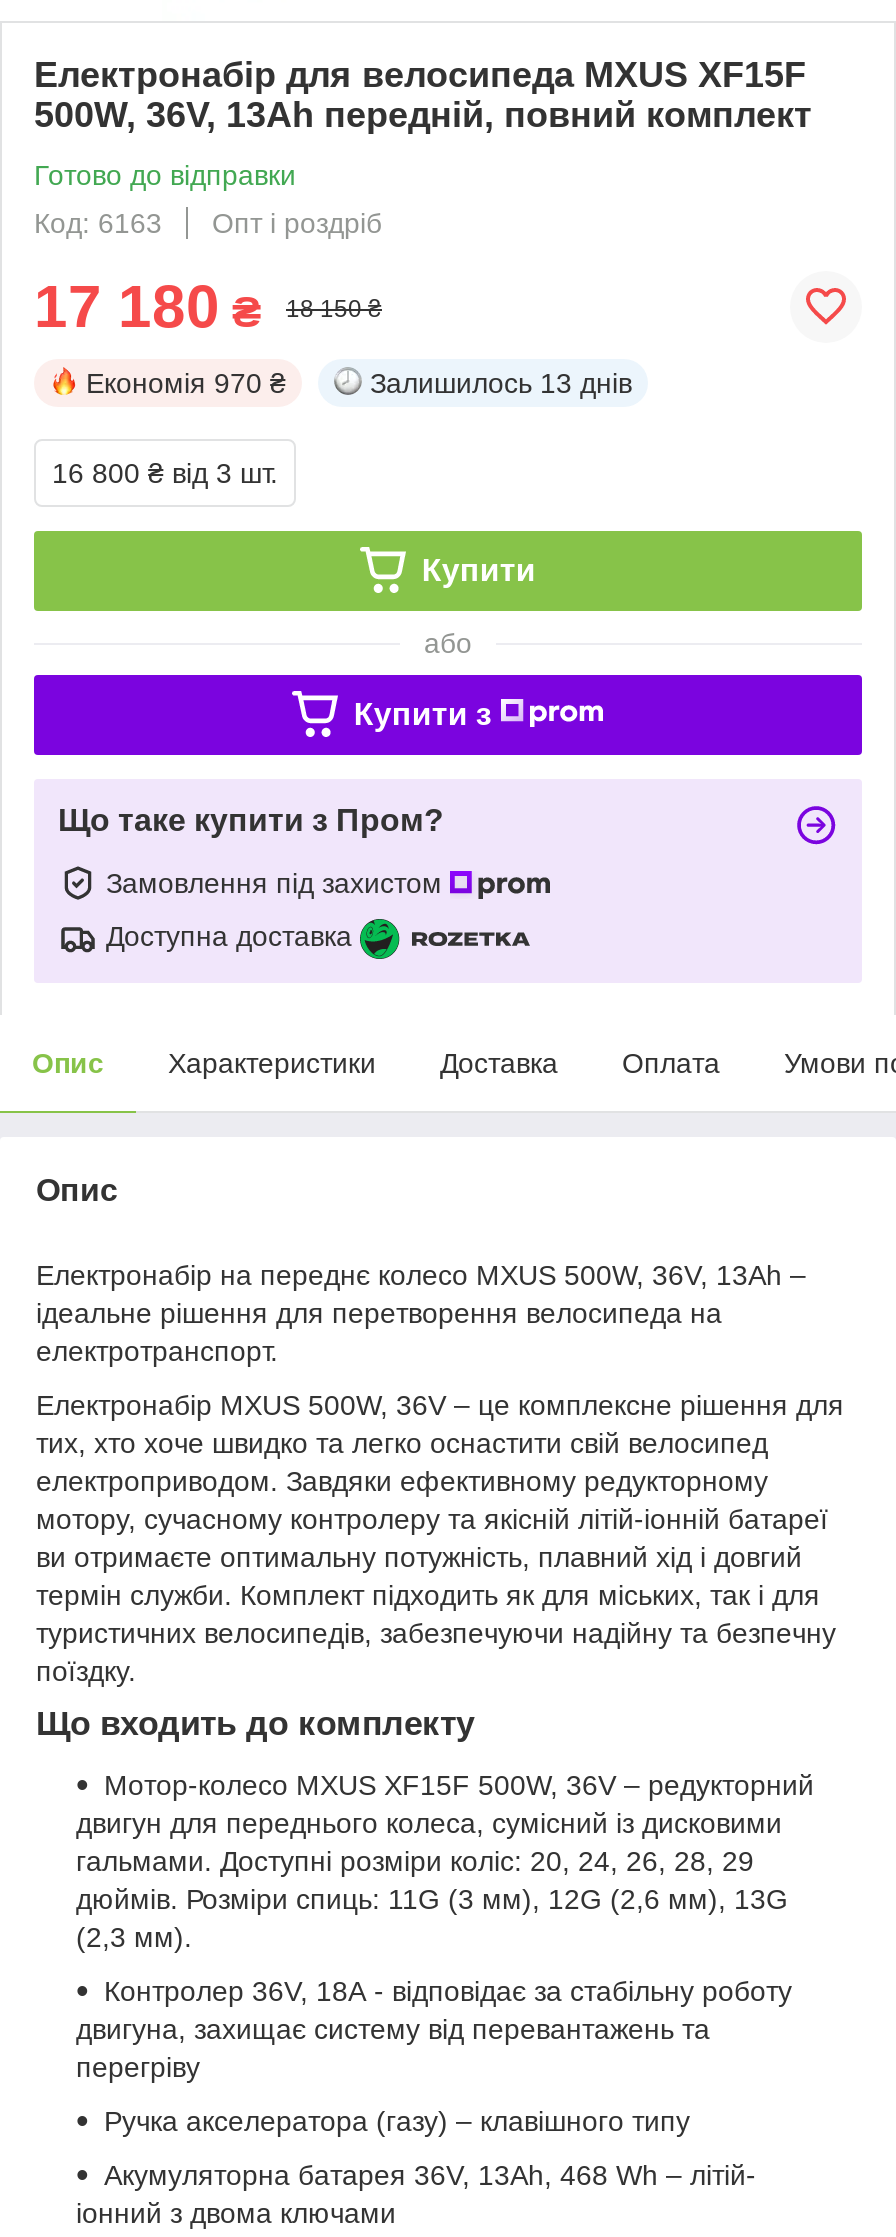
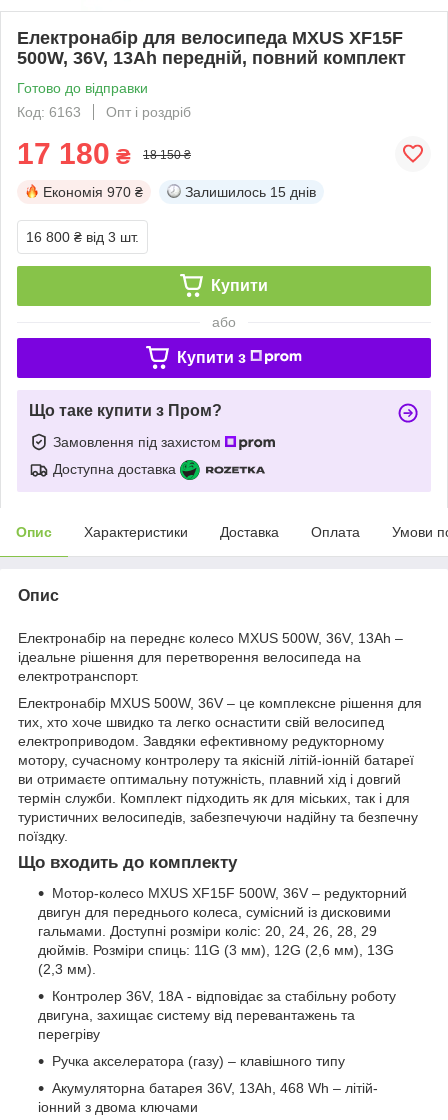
- Залишилось 13 днів
+ Залишилось 15 днів
